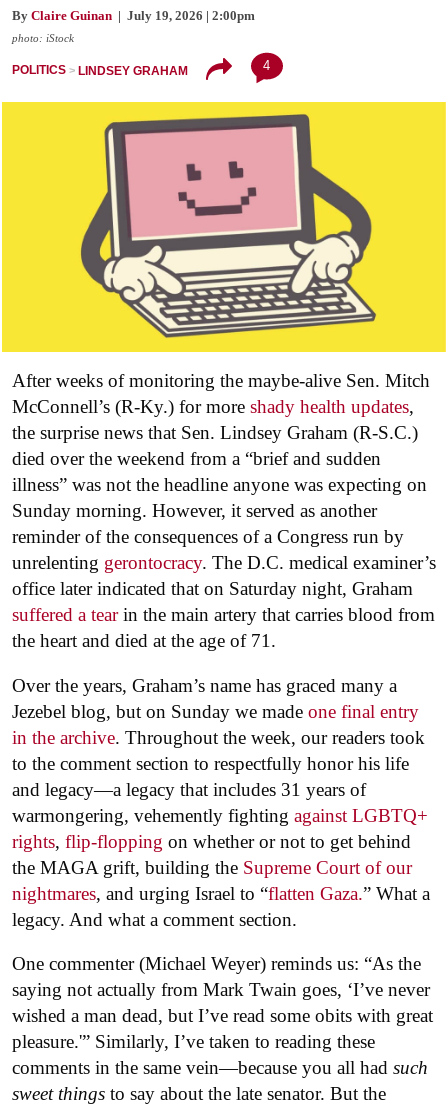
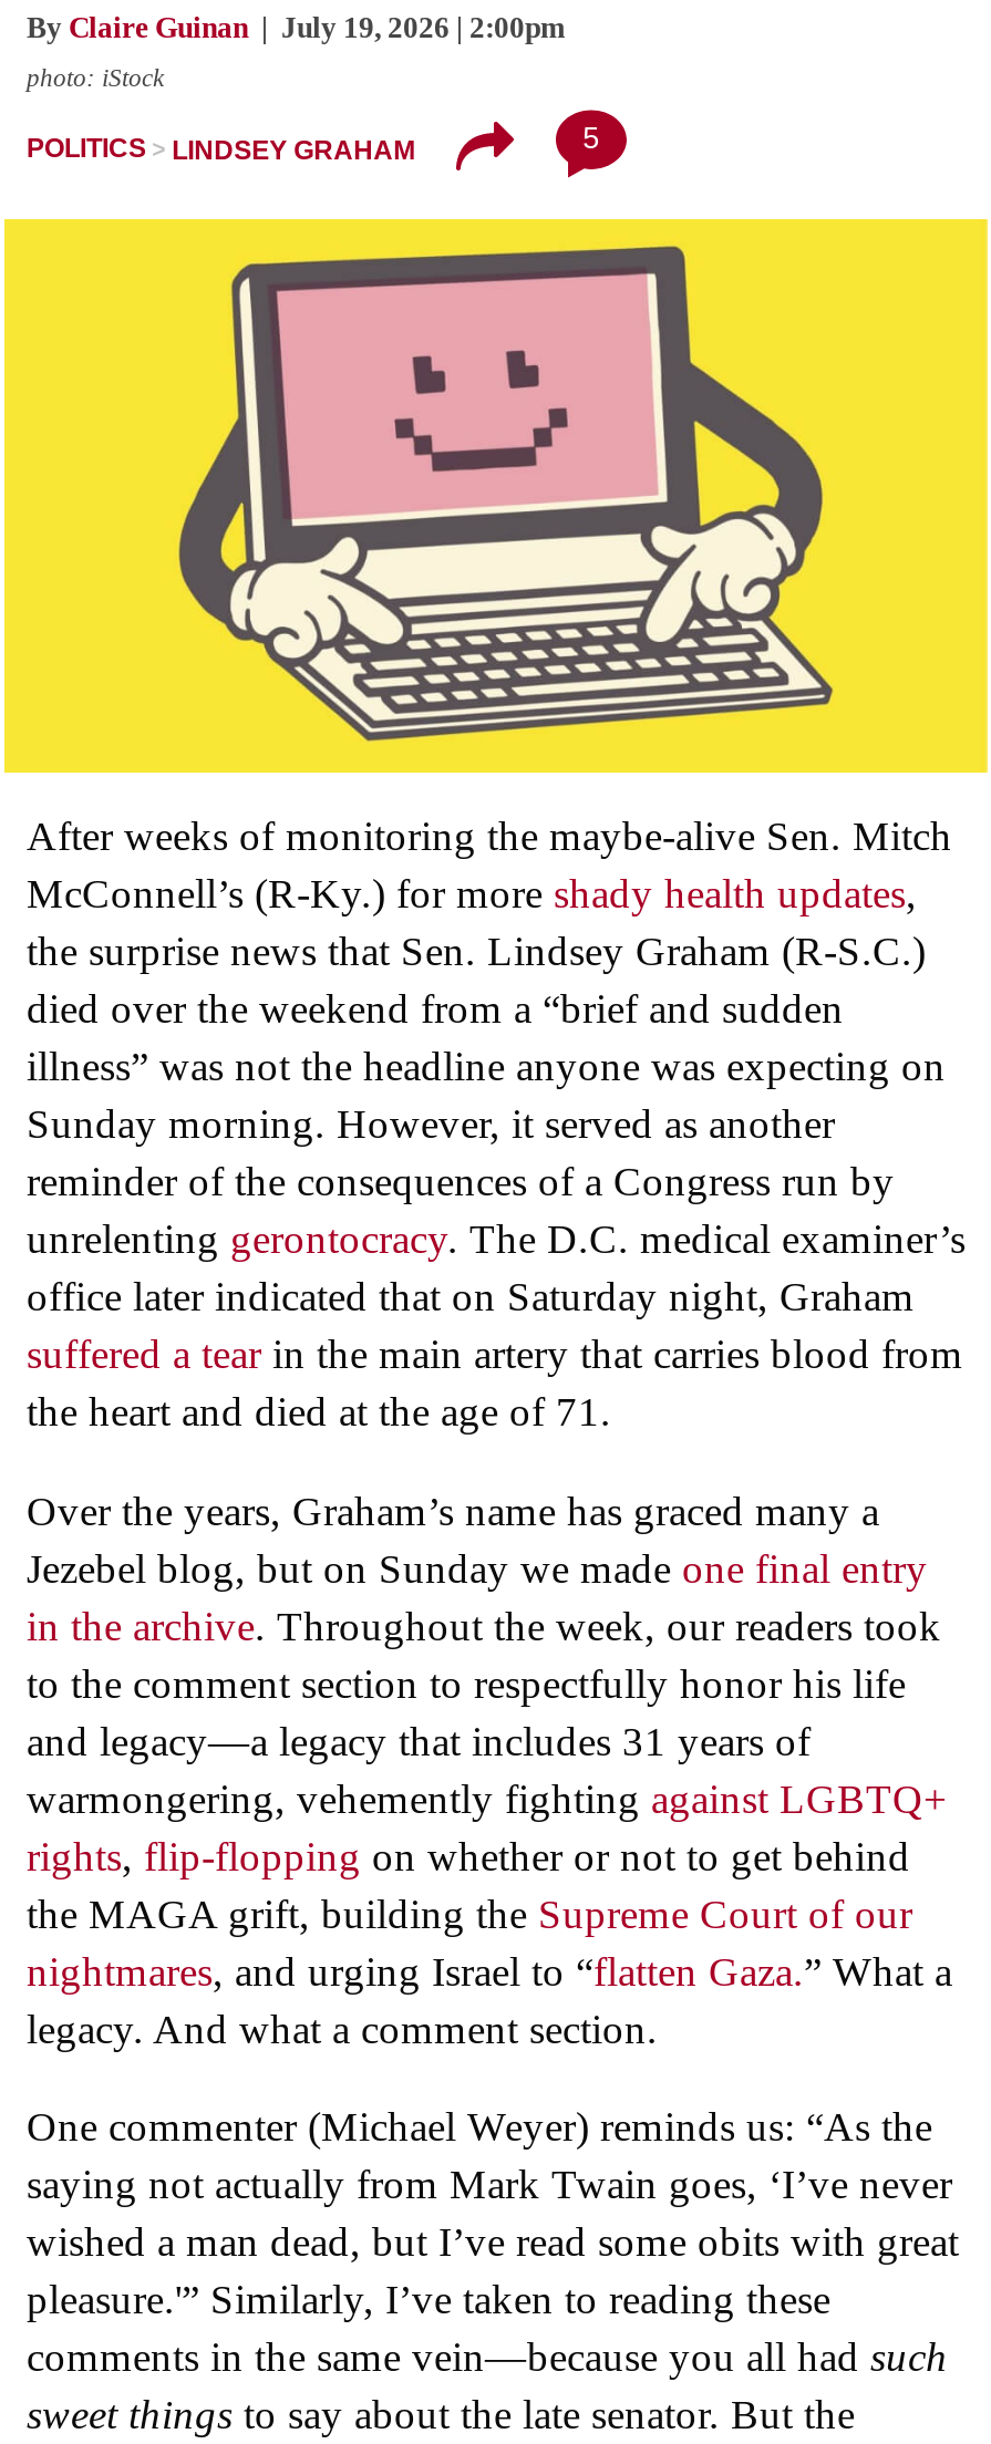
- 4
+ 5
